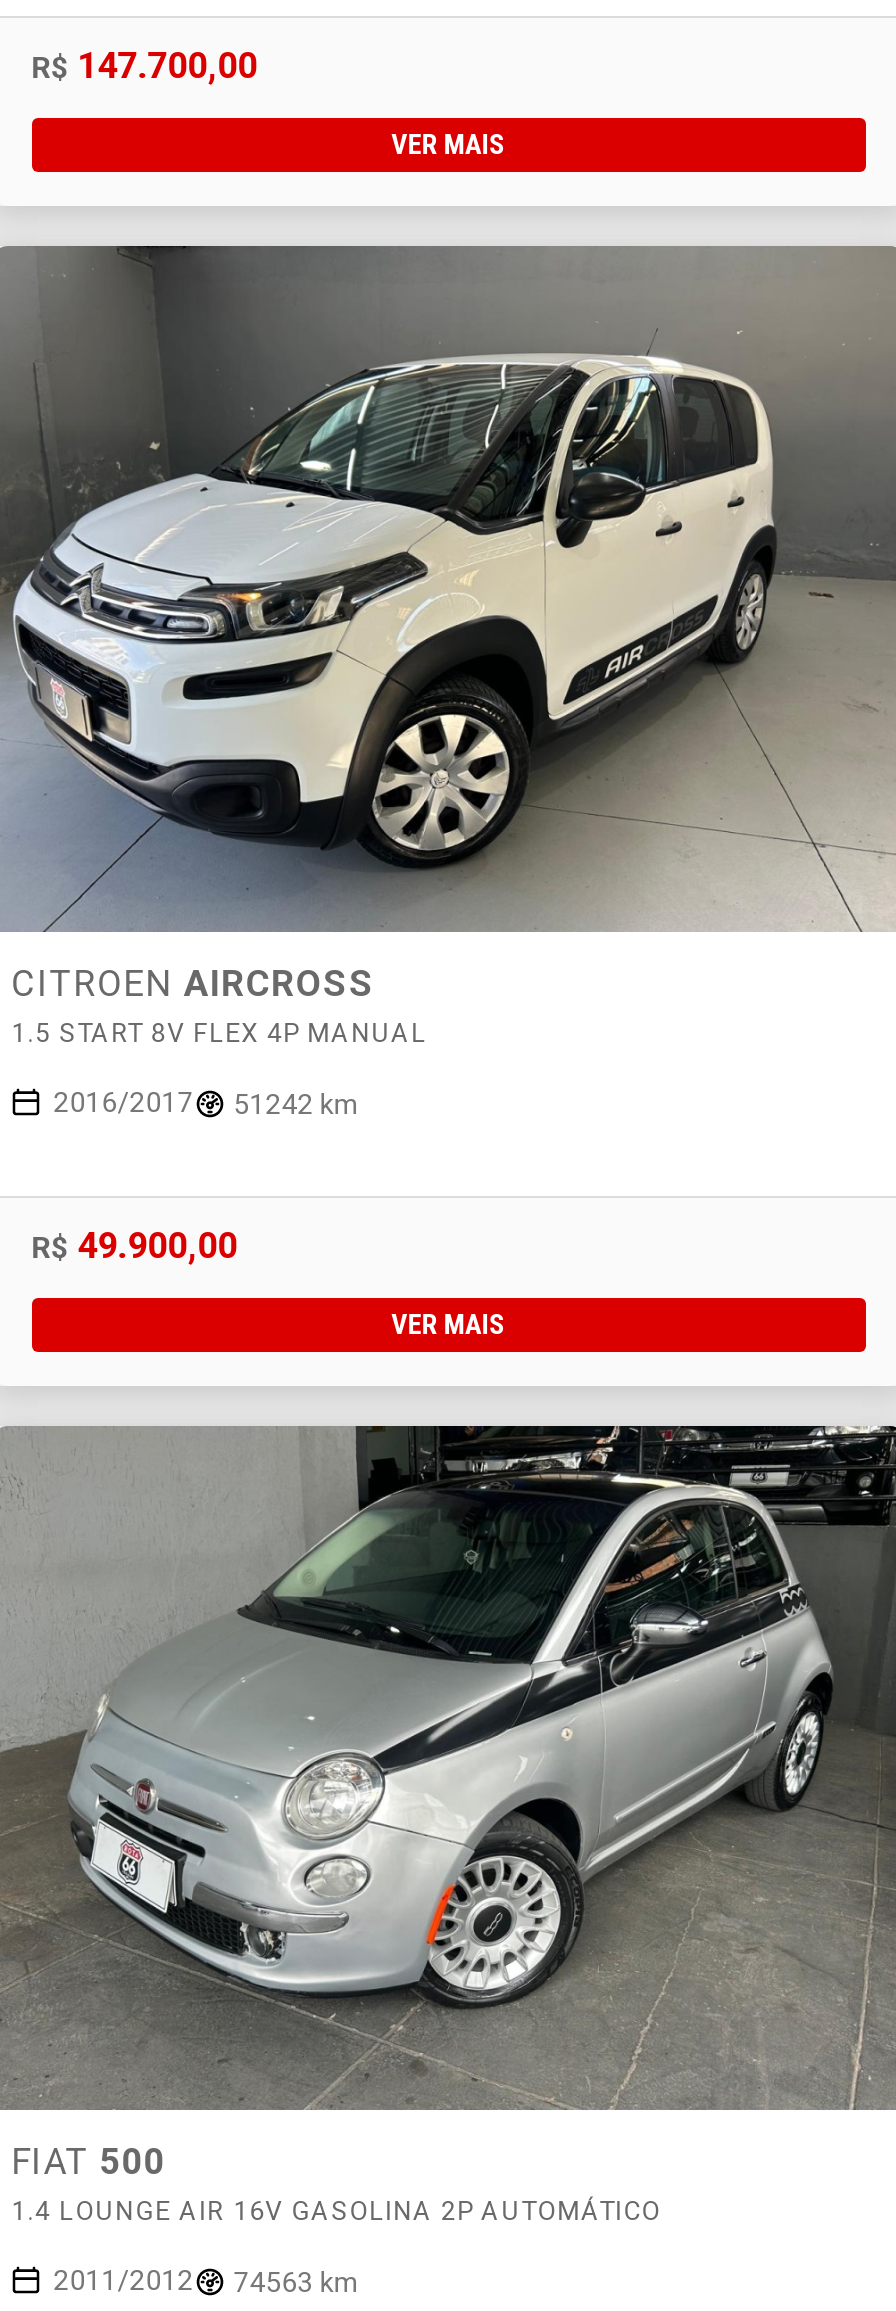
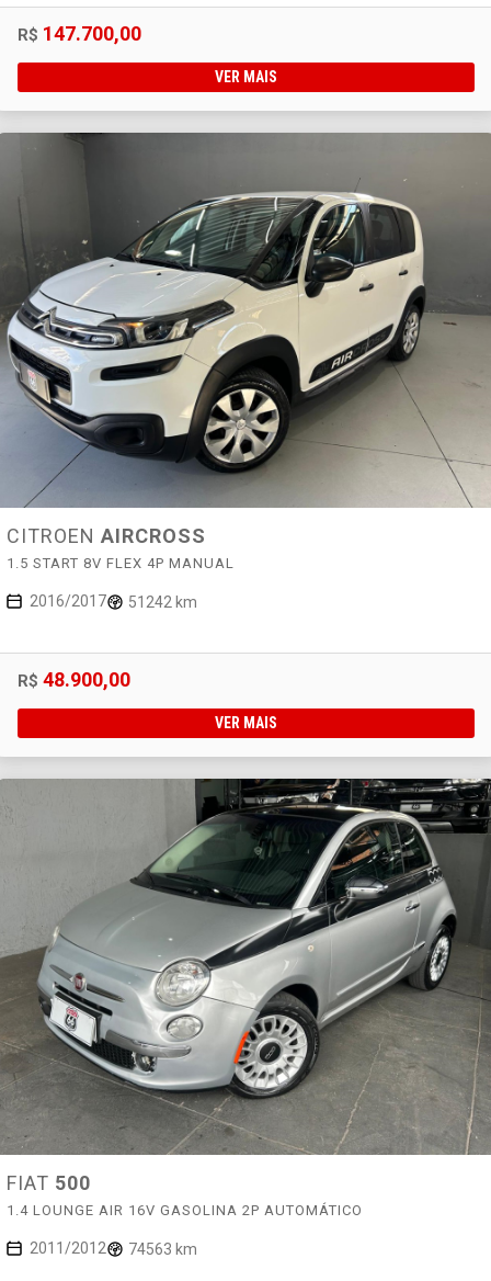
- R$49.900,00
+ R$48.900,00
